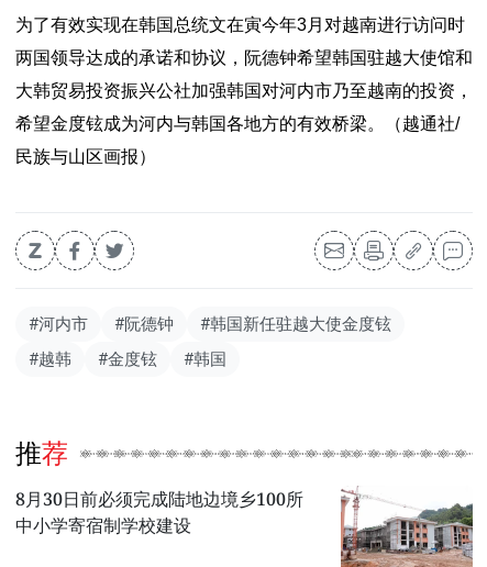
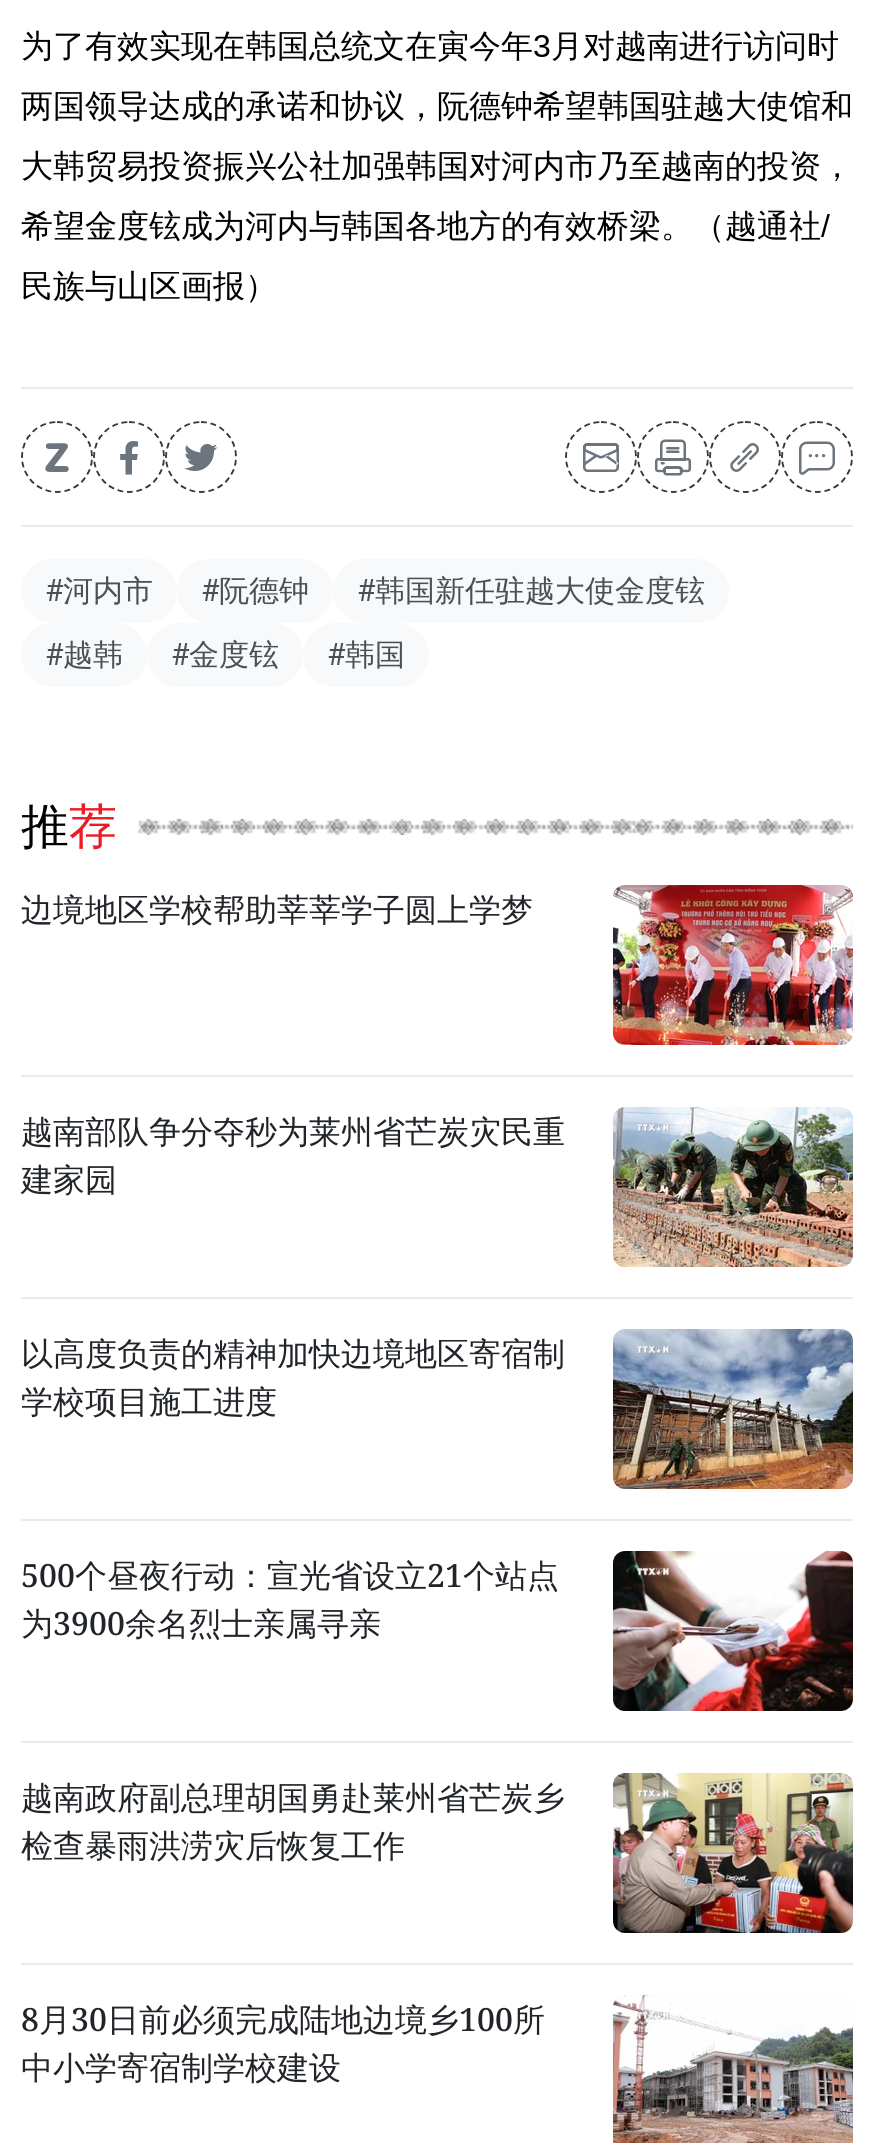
+ [image]
+ 边境地区学校帮助莘莘学子圆上学梦

+ [image]
+ 越南部队争分夺秒为莱州省芒炭灾民重
+ 建家园

+ [image]
+ 以高度负责的精神加快边境地区寄宿制
+ 学校项目施工进度

+ [image]
+ 500个昼夜行动：宣光省设立21个站点
+ 为3900余名烈士亲属寻亲

+ [image]
+ 越南政府副总理胡国勇赴莱州省芒炭乡
+ 检查暴雨洪涝灾后恢复工作
